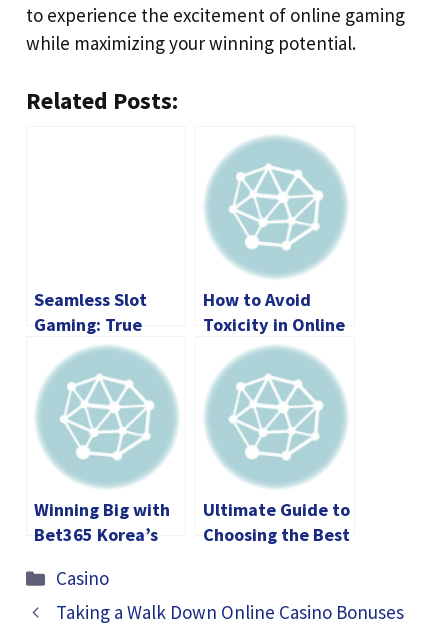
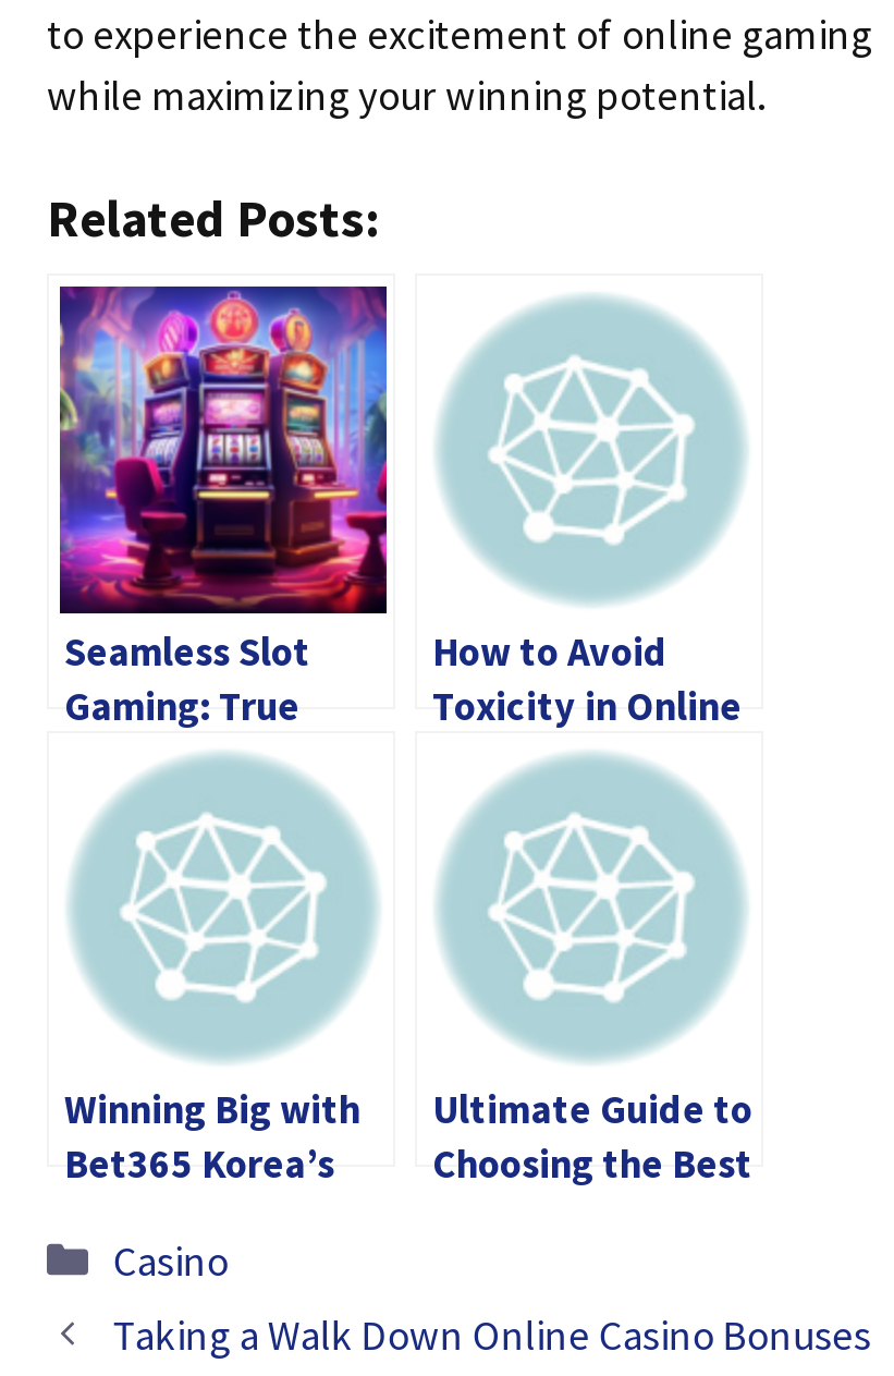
+ [image]
